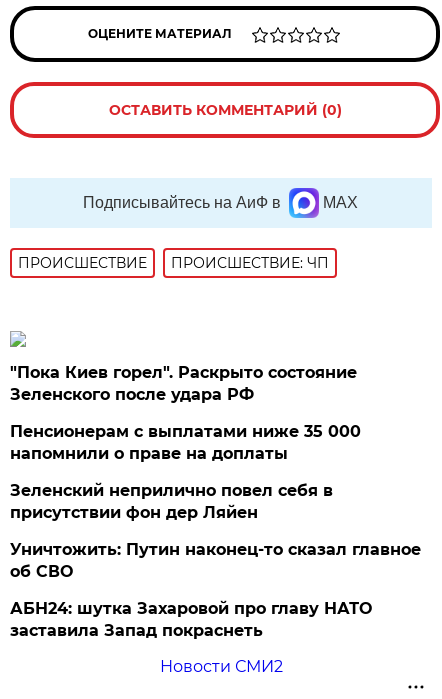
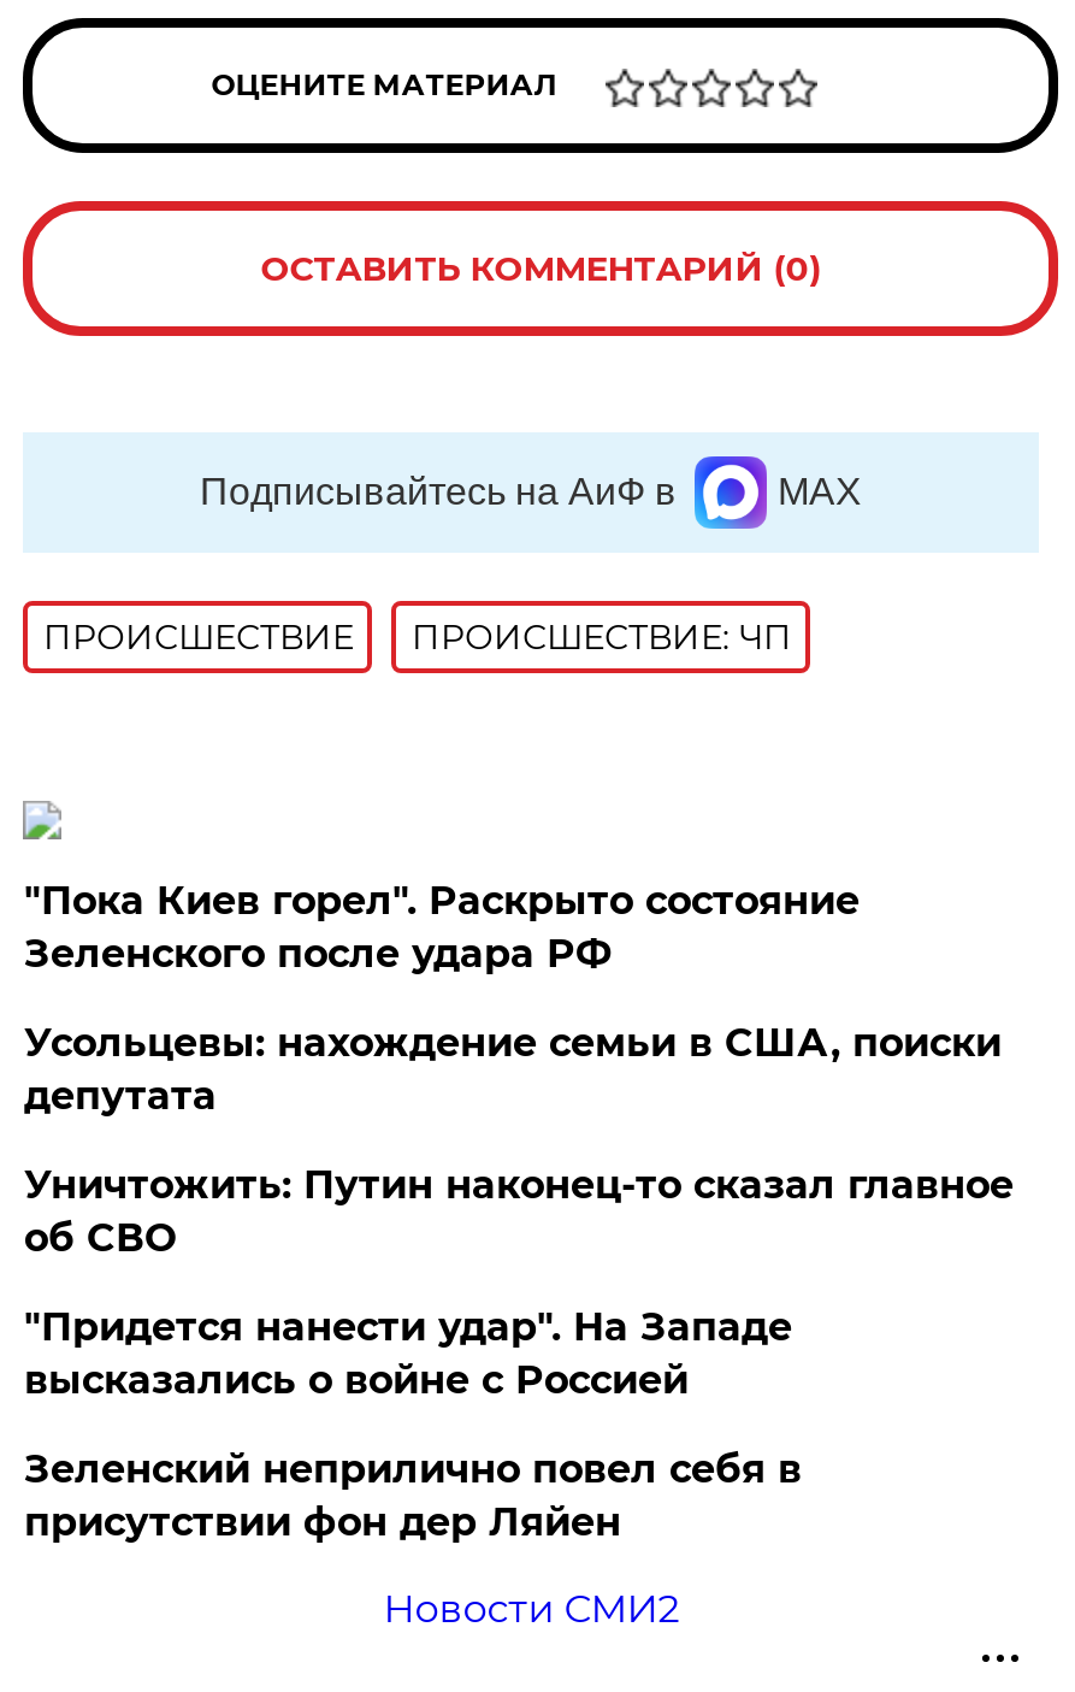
- Пенсионерам с выплатами ниже 35 000
- напомнили о праве на доплаты
+ Усольцевы: нахождение семьи в США, поиски
+ депутата
+ "Придется нанести удар". На Западе
+ высказались о войне с Россией

moved down: Зеленский неприлично повел cебя в | присутствии фон дер Ляйен

moved up: Уничтожить: Путин наконец-то сказал главное | об СВО

- АБН24: шутка Захаровой про главу НАТО
- заставила Запад покраснеть
